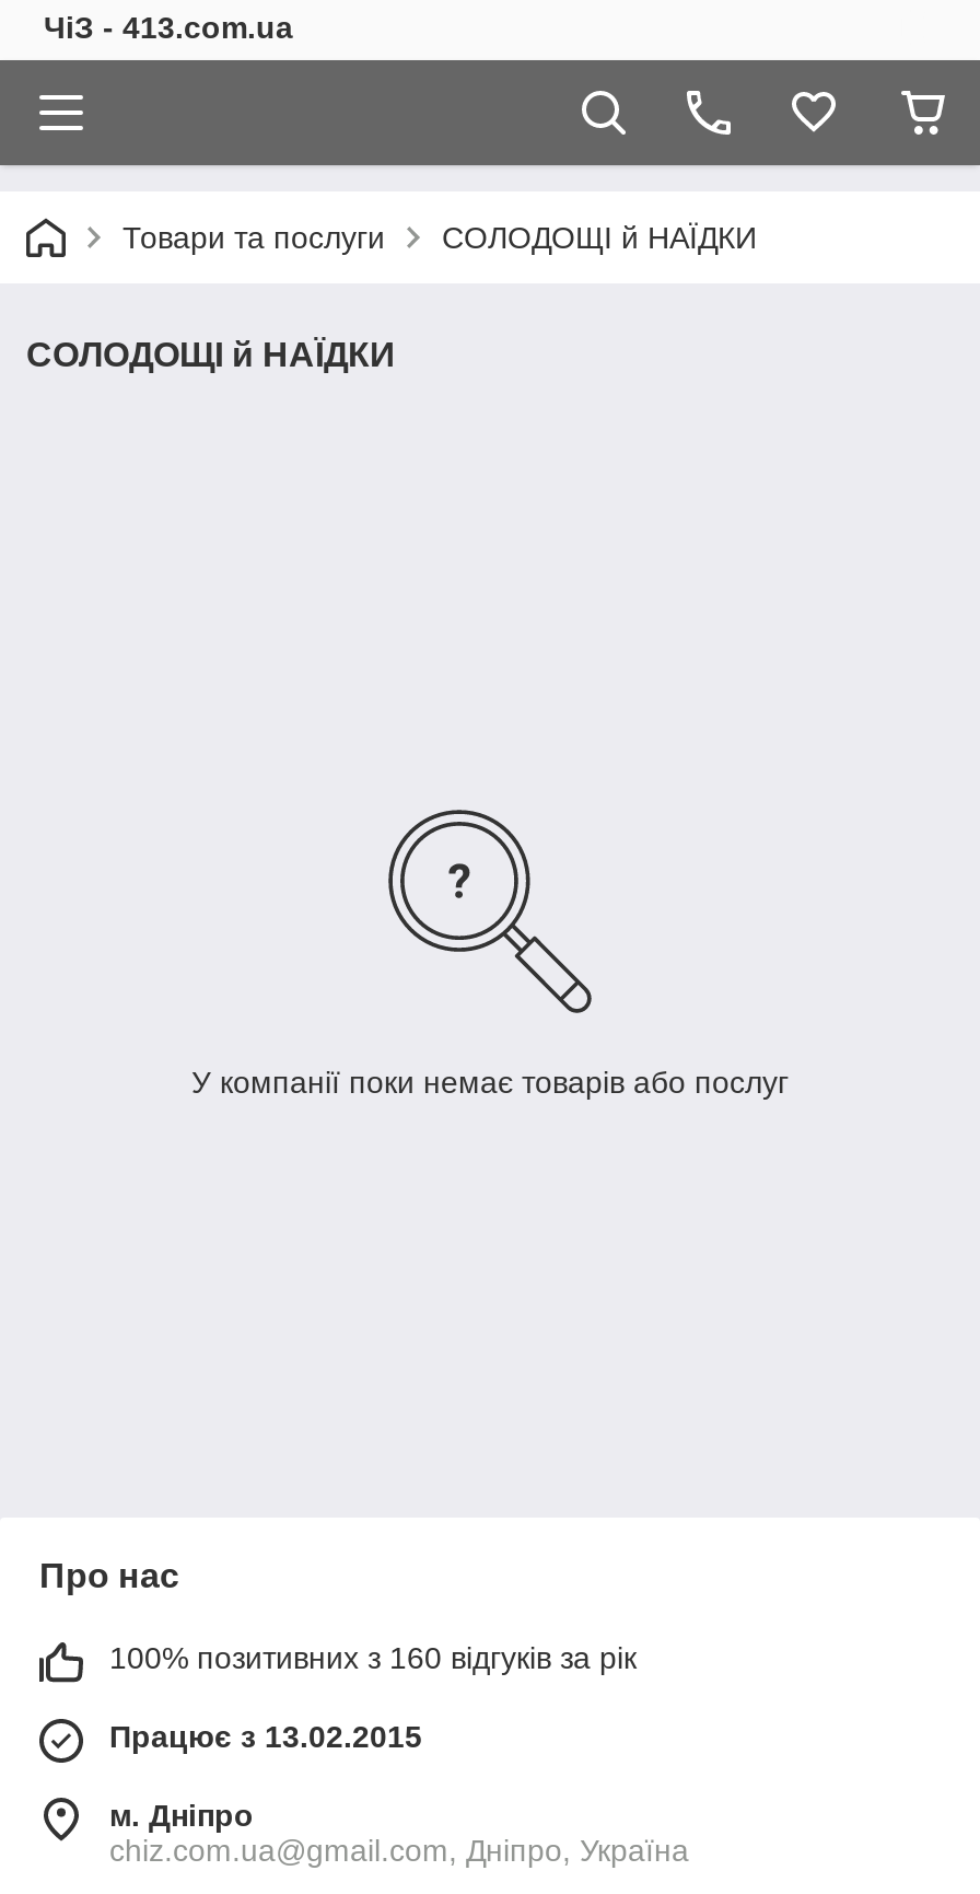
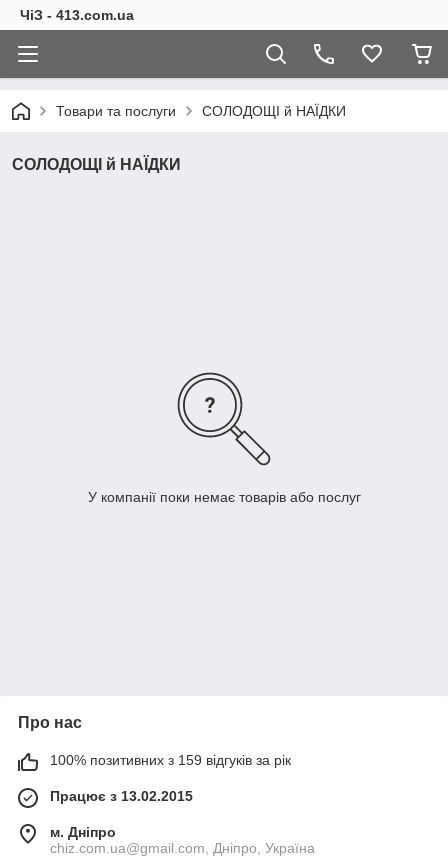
- 100% позитивних з 160 відгуків за рік
+ 100% позитивних з 159 відгуків за рік
